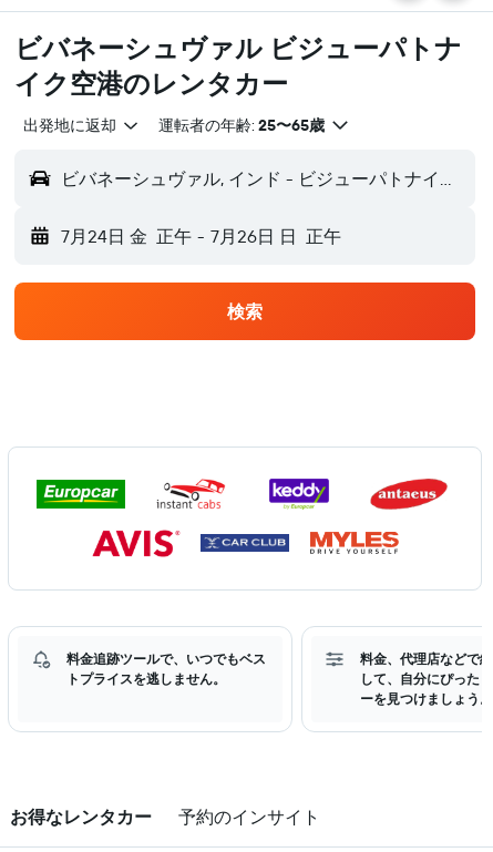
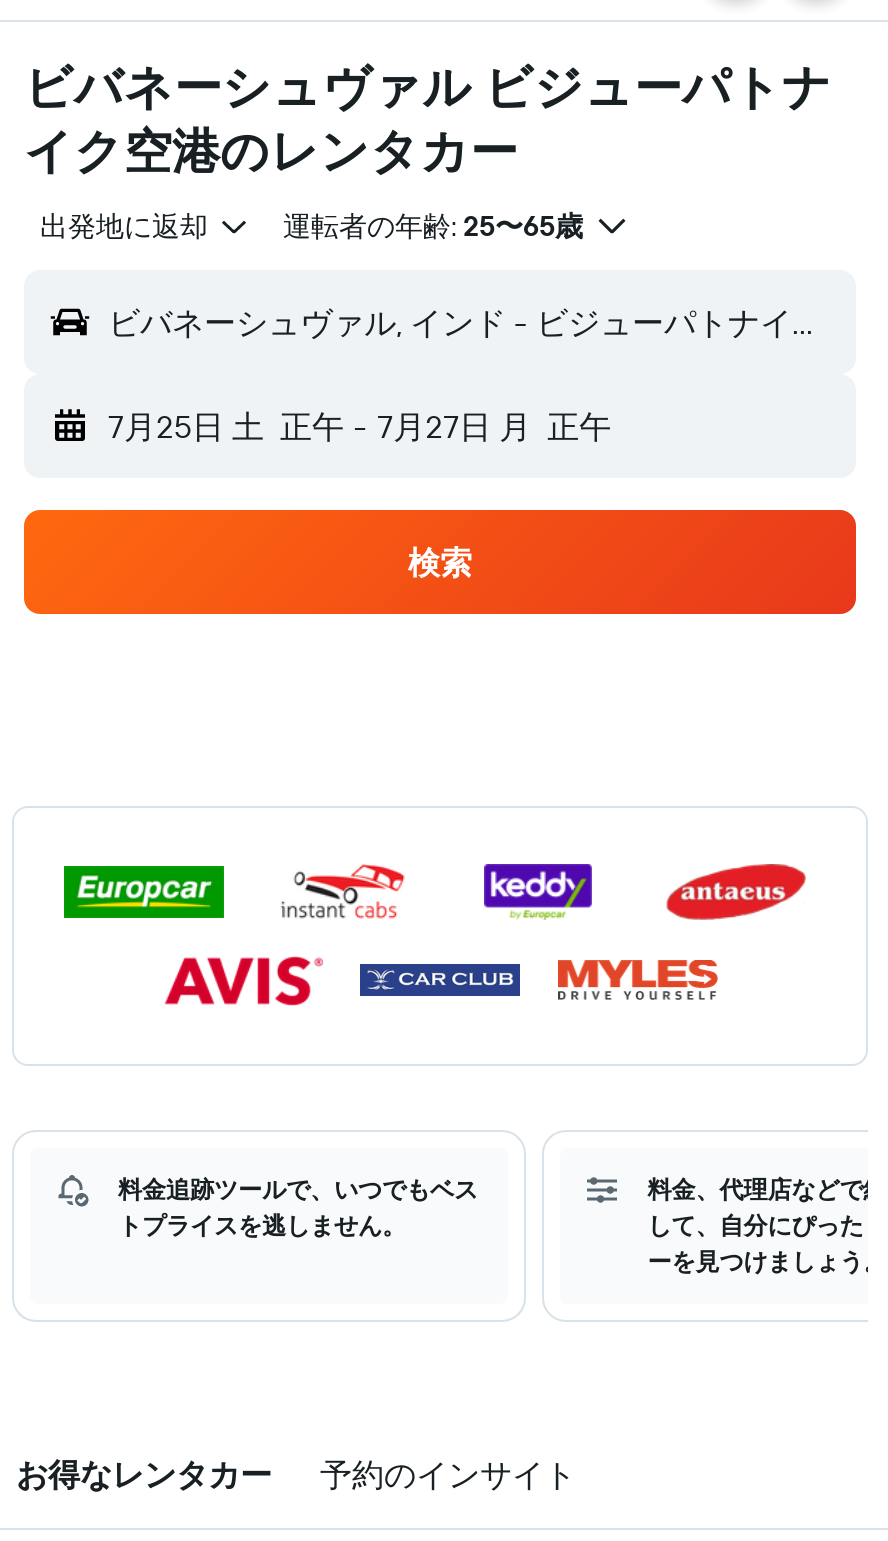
- 7月24日 金 正午 - 7月26日 日 正午
+ 7月25日 土 正午 - 7月27日 月 正午
